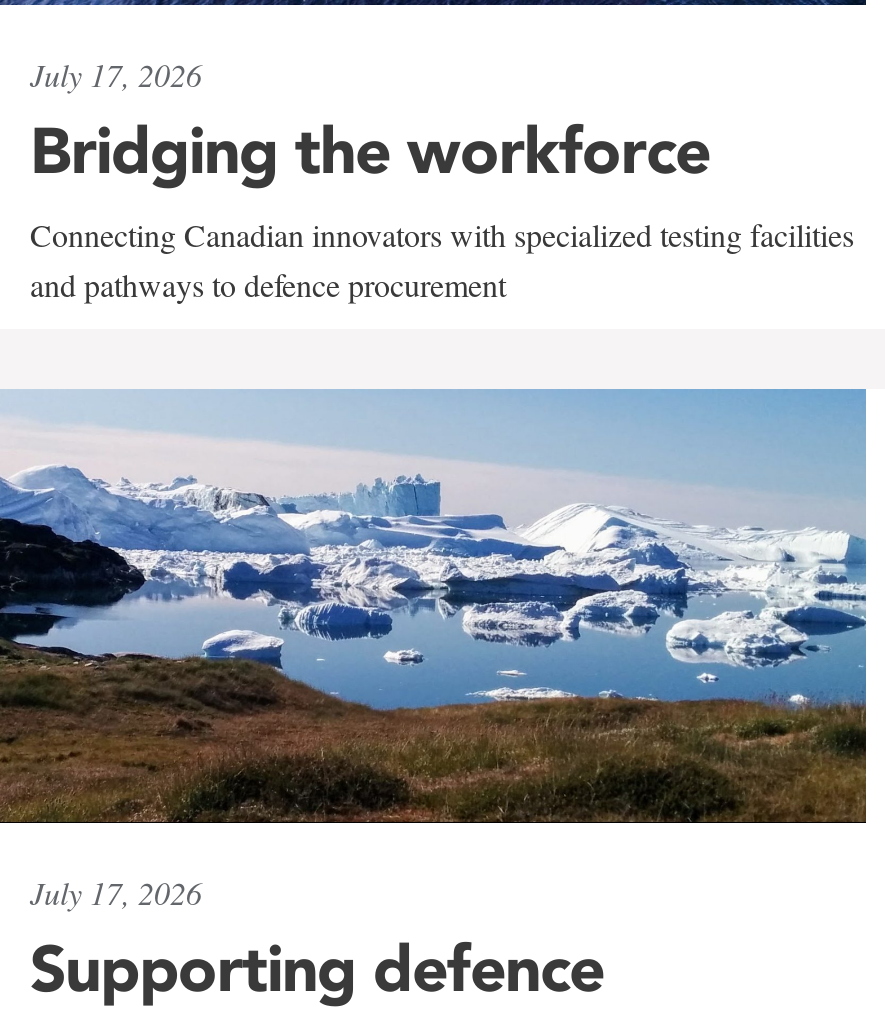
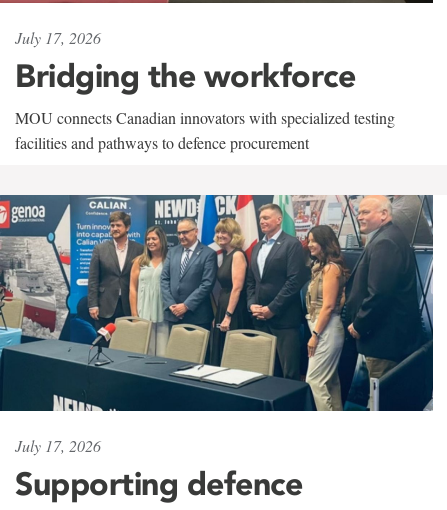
- Connecting Canadian innovators with specialized testing facilities
- and pathways to defence procurement
+ MOU connects Canadian innovators with specialized testing
+ facilities and pathways to defence procurement

- [image]
+ [image]
